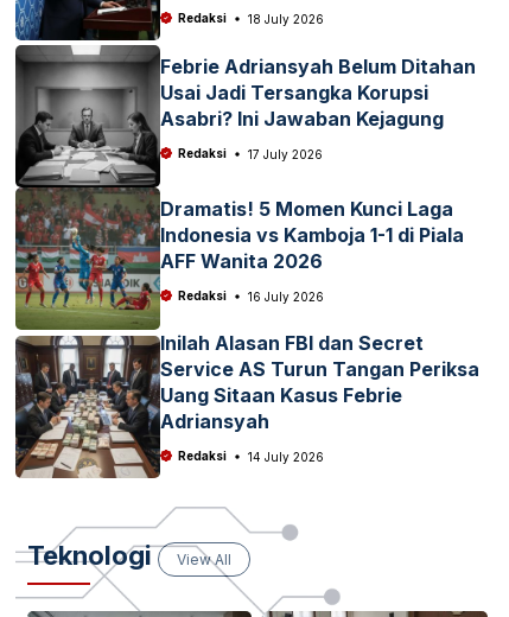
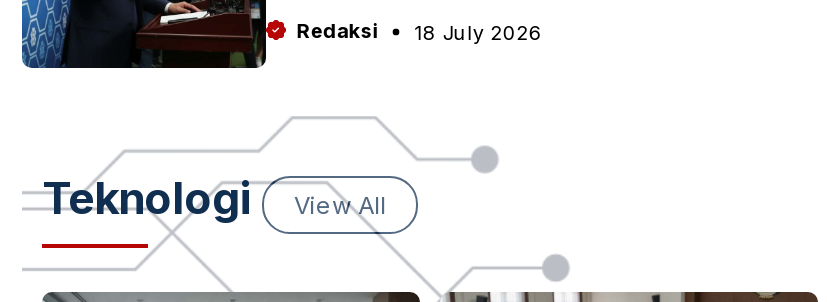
- [image]
- Febrie Adriansyah Belum Ditahan
- Usai Jadi Tersangka Korupsi
- Asabri? Ini Jawaban Kejagung
- Redaksi
- 17 July 2026
- Dramatis! 5 Momen Kunci Laga
- Indonesia vs Kamboja 1-1 di Piala
- AFF Wanita 2026
- Redaksi
- 16 July 2026
- Inilah Alasan FBI dan Secret
- Service AS Turun Tangan Periksa
- Uang Sitaan Kasus Febrie
- Adriansyah
- Redaksi
- 14 July 2026
